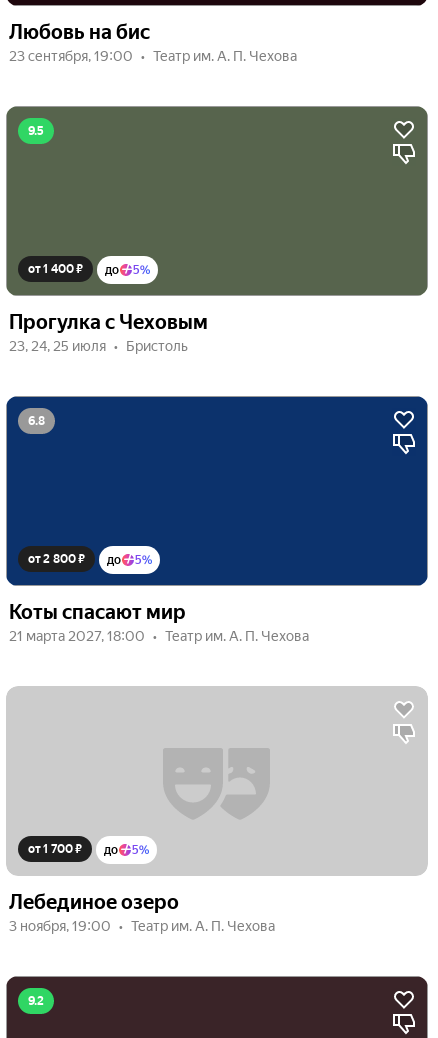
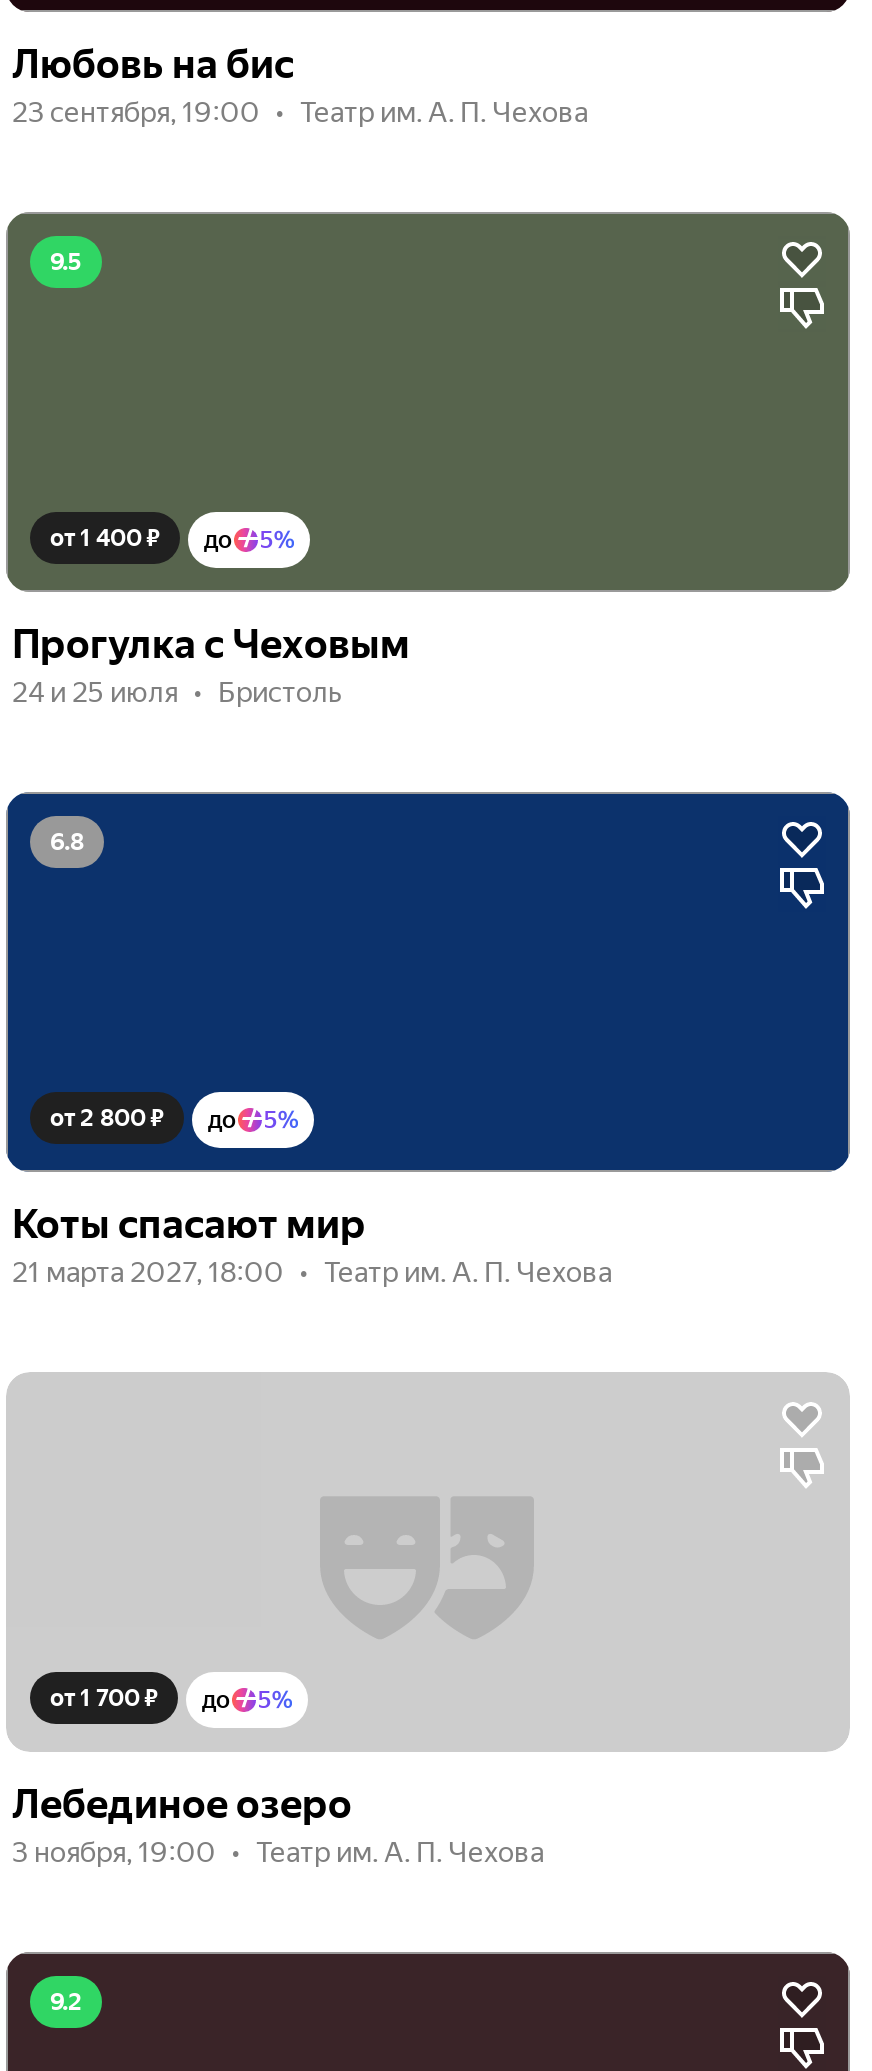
- 23, 24, 25 июля Бристоль
+ 24 и 25 июля Бристоль
